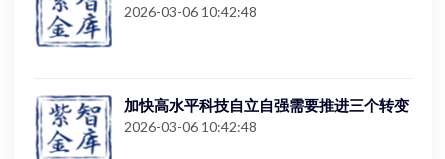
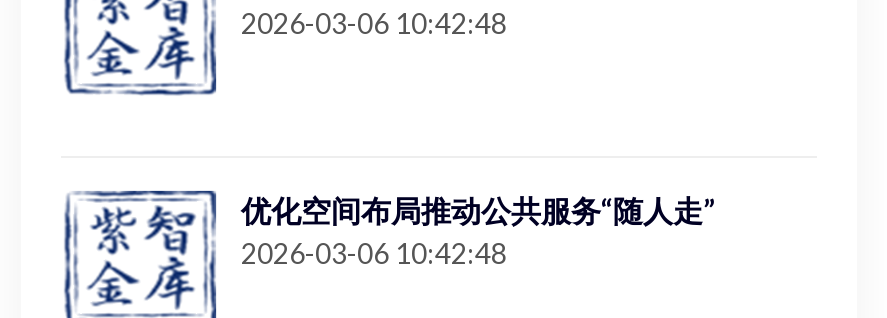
- 加快高水平科技自立自强需要推进三个转变
+ 优化空间布局推动公共服务“随人走”
